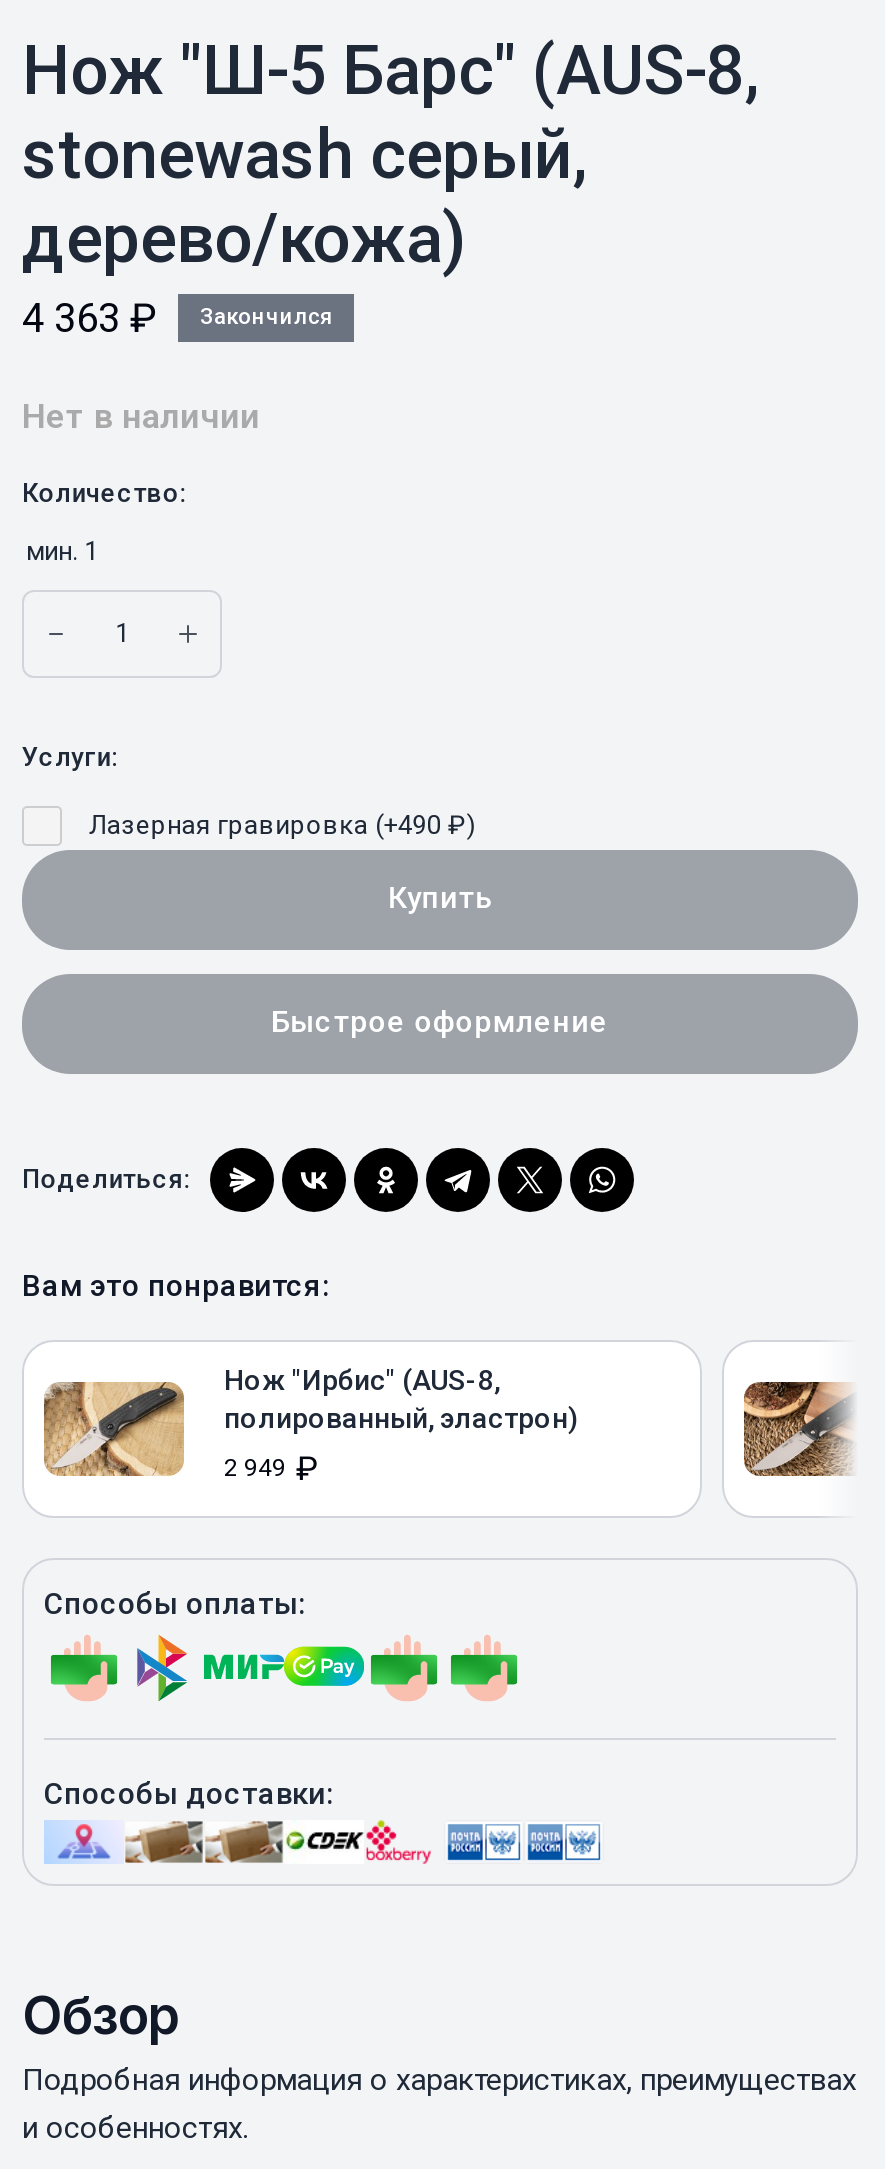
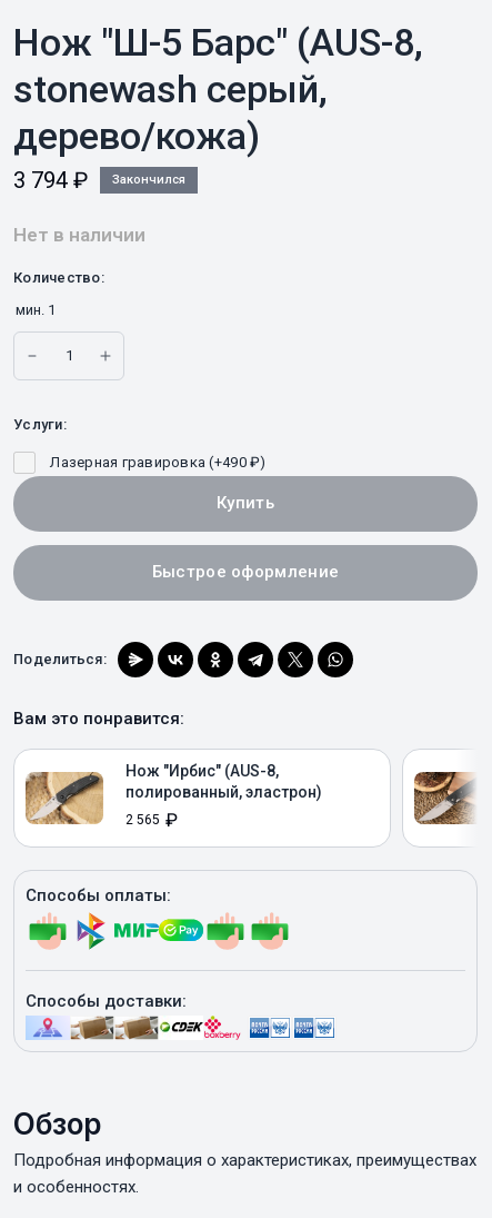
- 4 363 ₽ Закончился
+ 3 794 ₽ Закончился

- 2 949 ₽
+ 2 565 ₽
